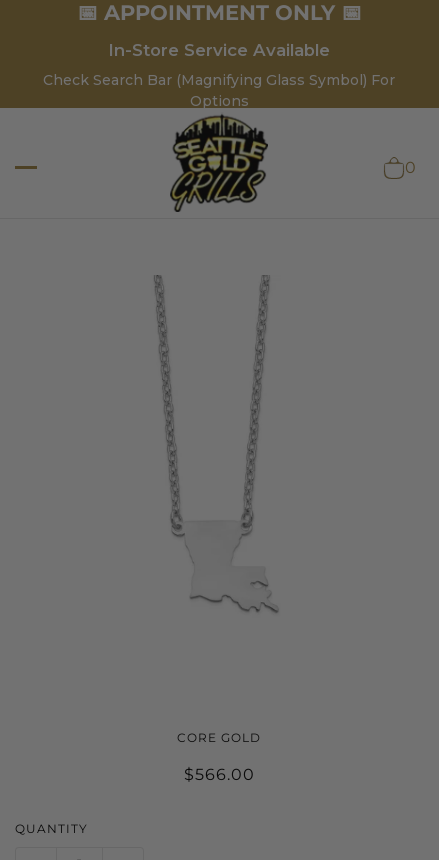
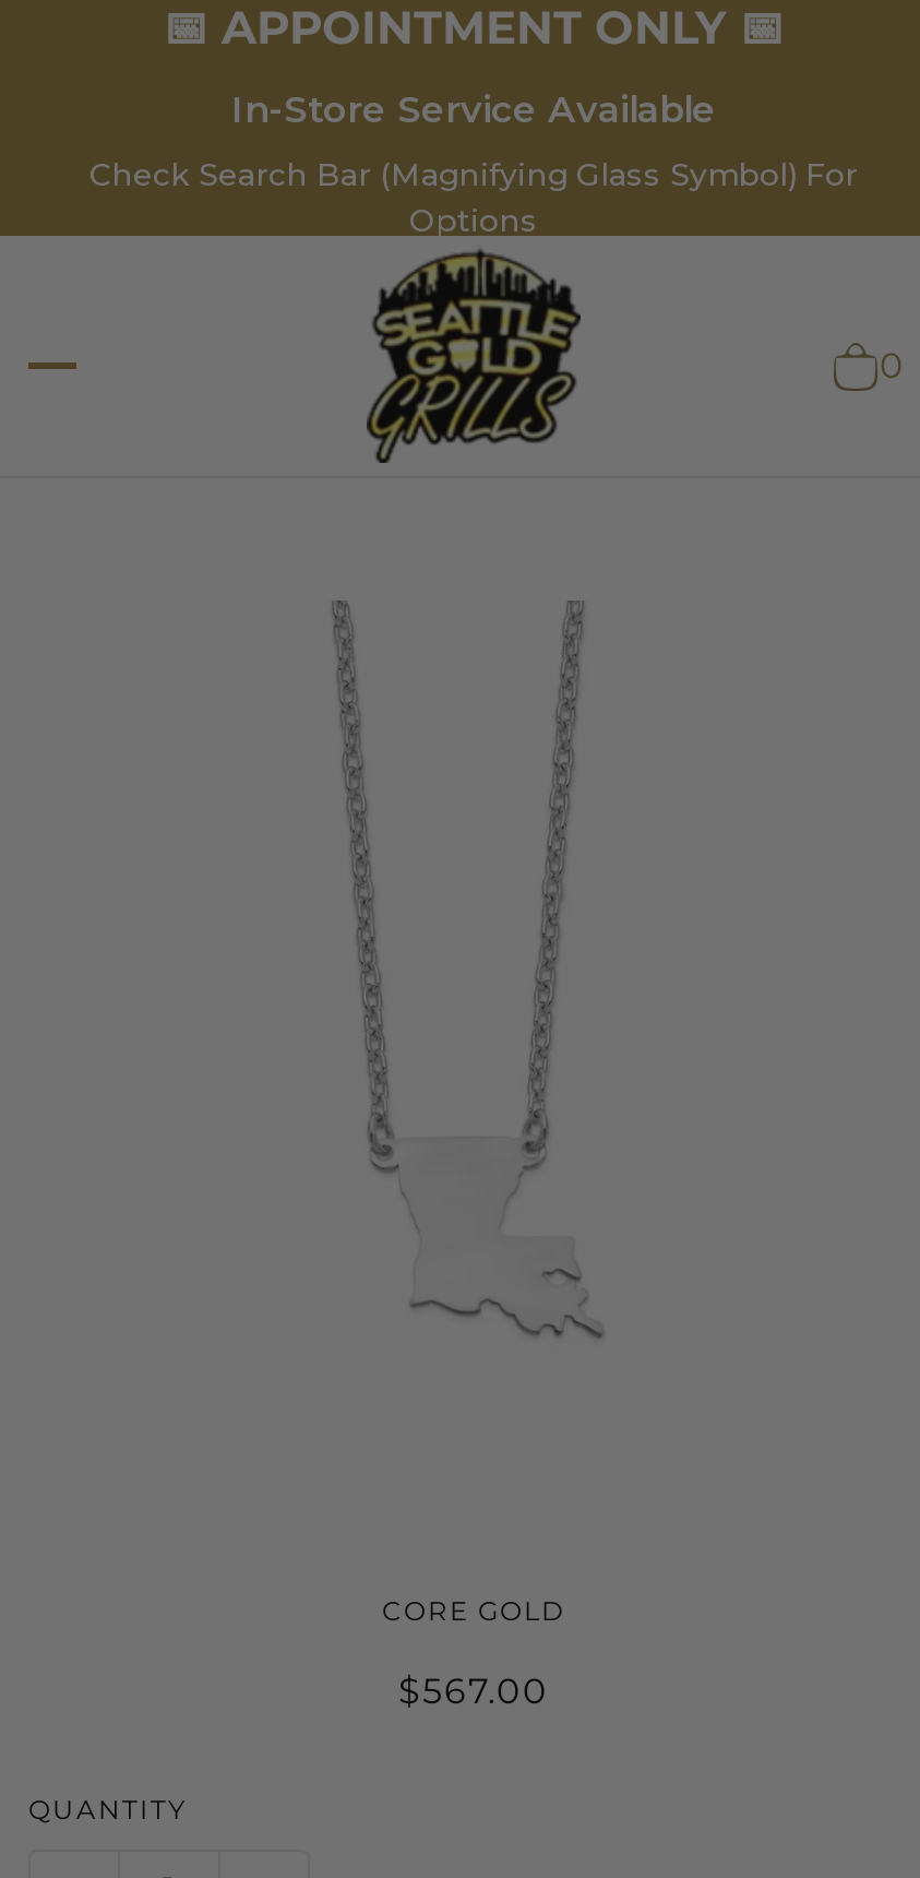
- $566.00
+ $567.00
